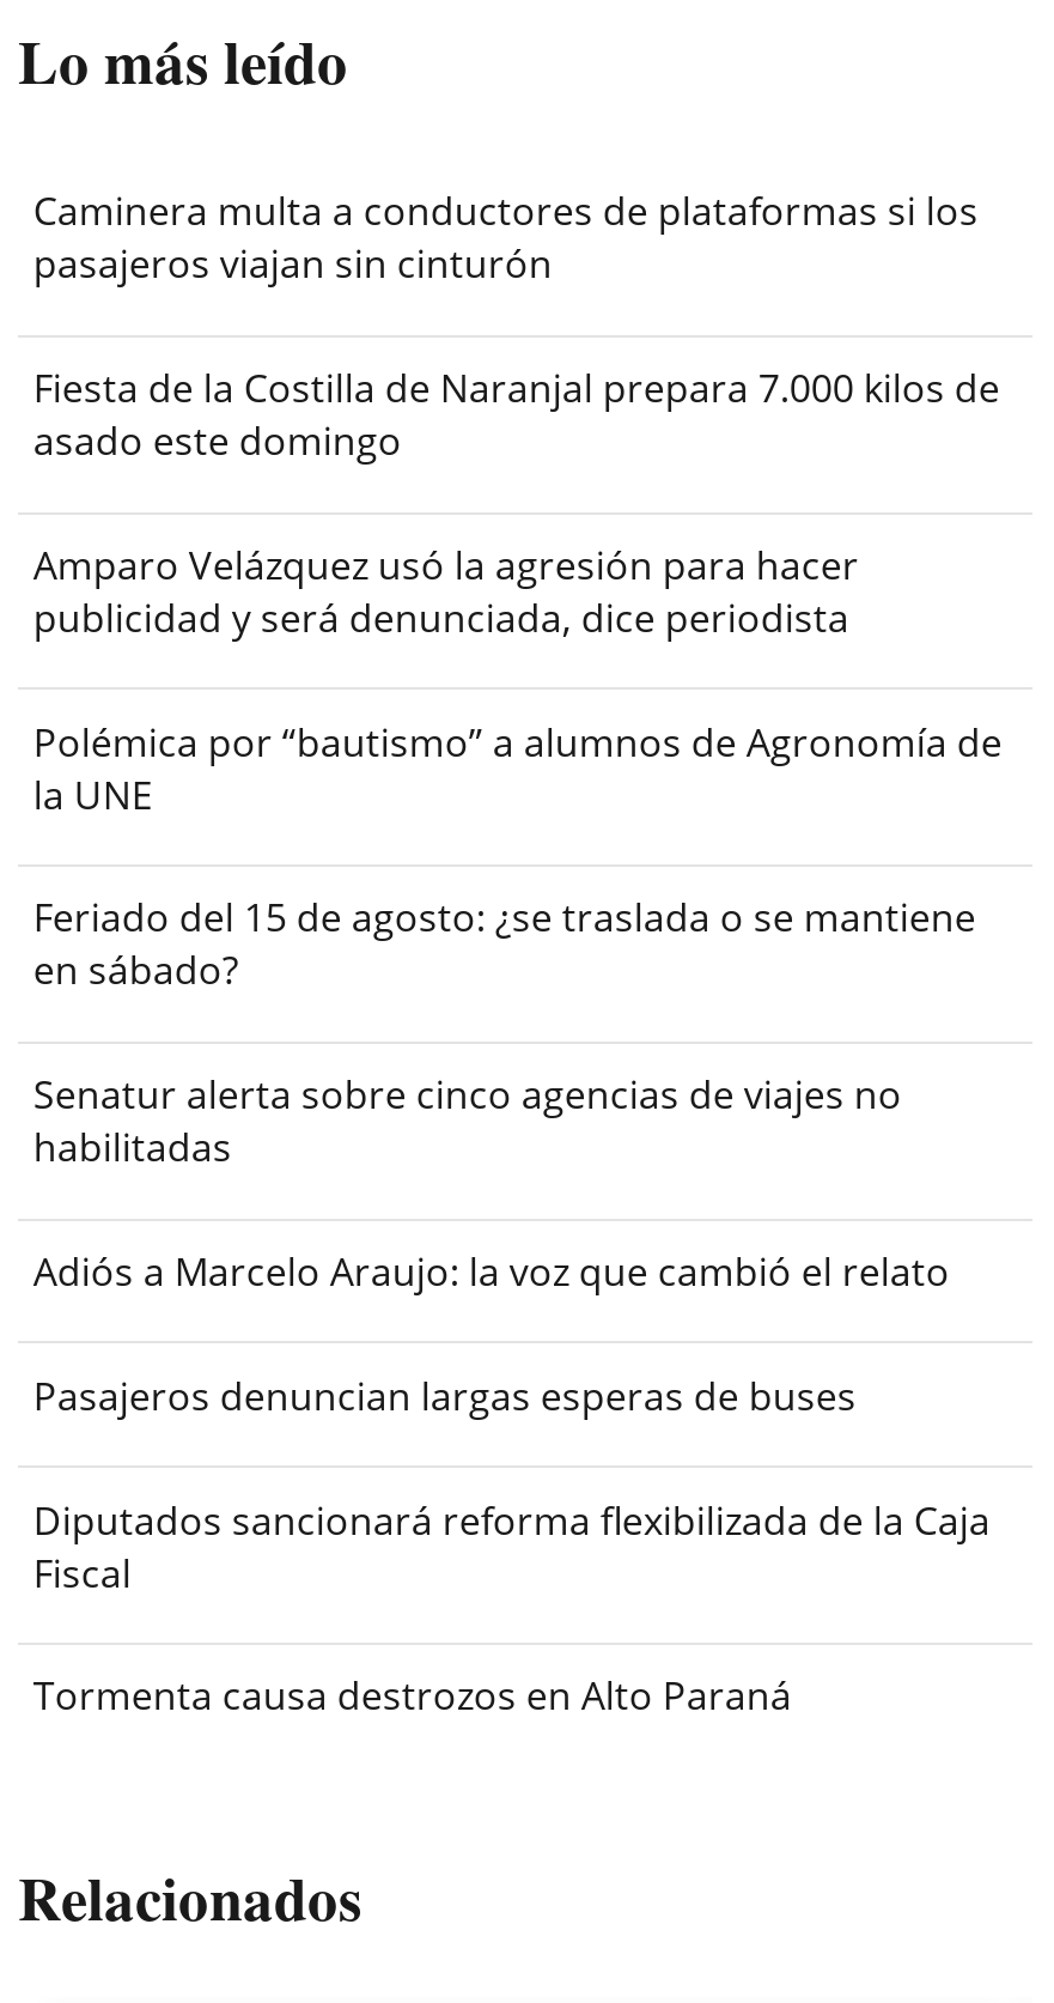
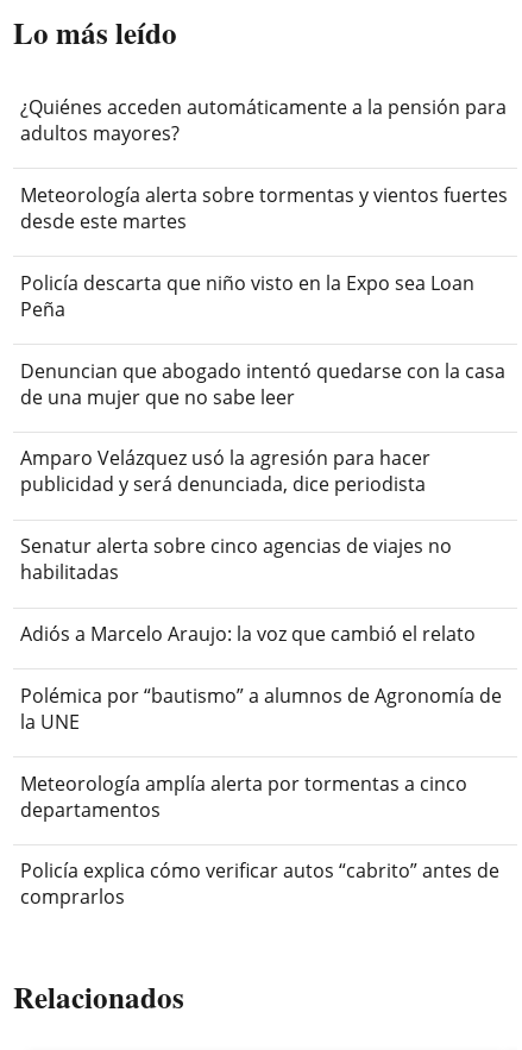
- Caminera multa a conductores de plataformas si los
- pasajeros viajan sin cinturón
- Fiesta de la Costilla de Naranjal prepara 7.000 kilos de
- asado este domingo
+ ¿Quiénes acceden automáticamente a la pensión para
+ adultos mayores?
+ Meteorología alerta sobre tormentas y vientos fuertes
+ desde este martes
+ Policía descarta que niño visto en la Expo sea Loan
+ Peña
+ Denuncian que abogado intentó quedarse con la casa
+ de una mujer que no sabe leer

moved down: Amparo Velázquez usó la agresión para hacer | publicidad y será denunciada, dice periodista

moved down: Polémica por “bautismo” a alumnos de Agronomía de | la UNE

- Feriado del 15 de agosto: ¿se traslada o se mantiene
- en sábado?

- Pasajeros denuncian largas esperas de buses

- Diputados sancionará reforma flexibilizada de la Caja
- Fiscal
+ Meteorología amplía alerta por tormentas a cinco
+ departamentos

- Tormenta causa destrozos en Alto Paraná
+ Policía explica cómo verificar autos “cabrito” antes de
+ comprarlos
